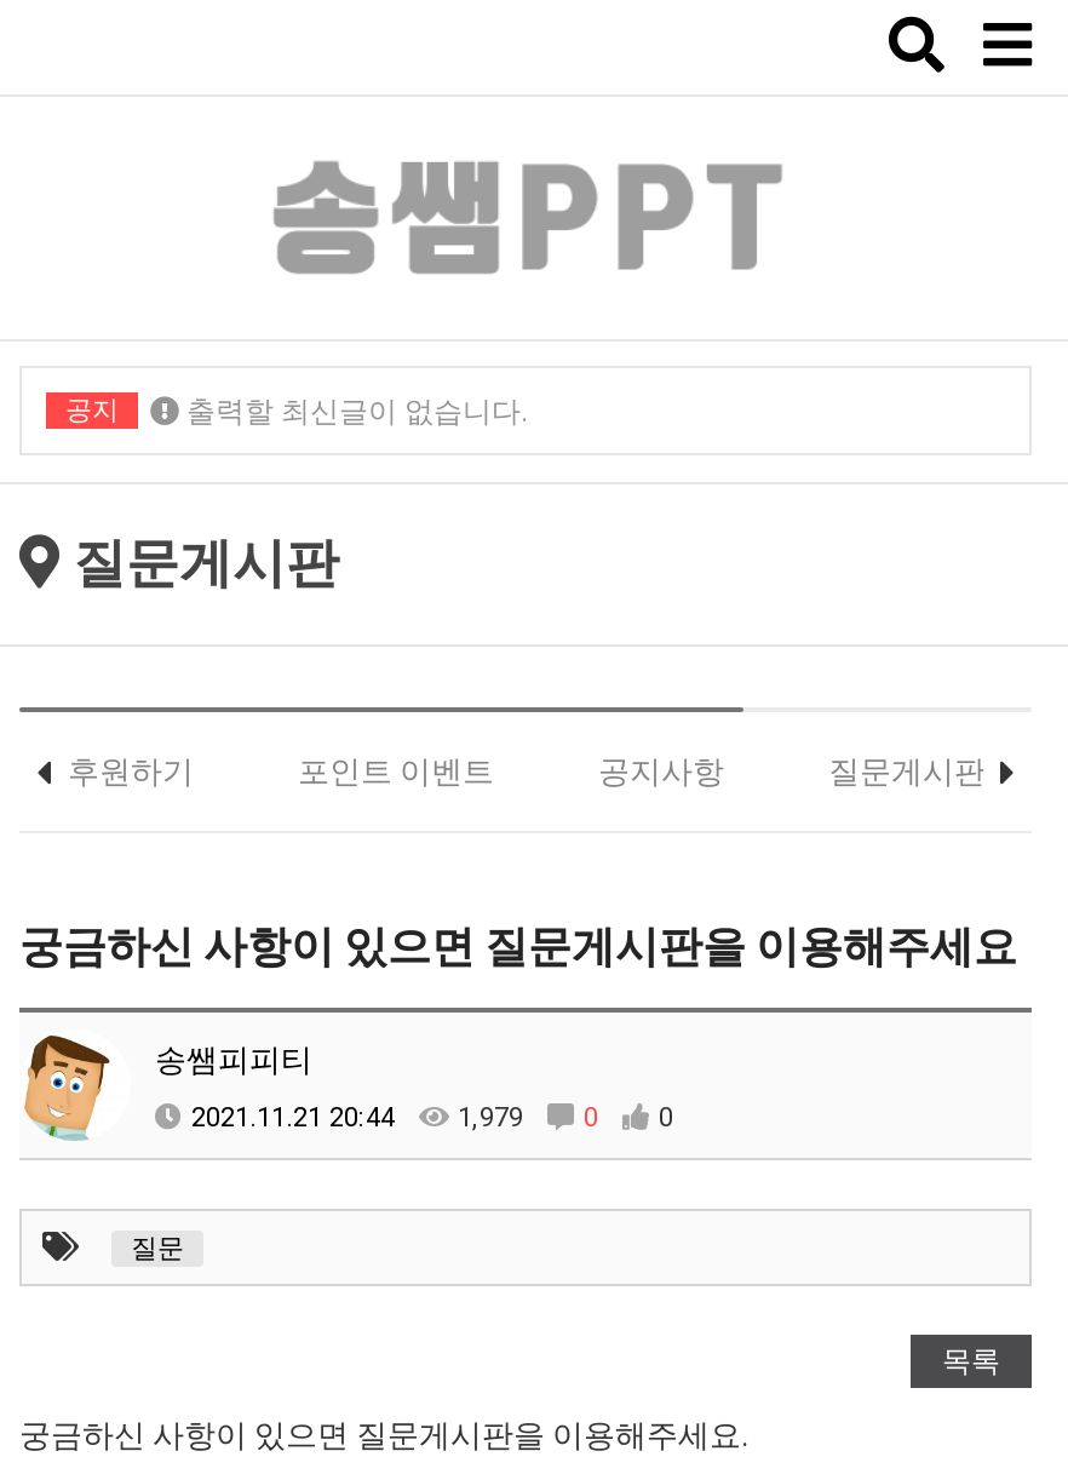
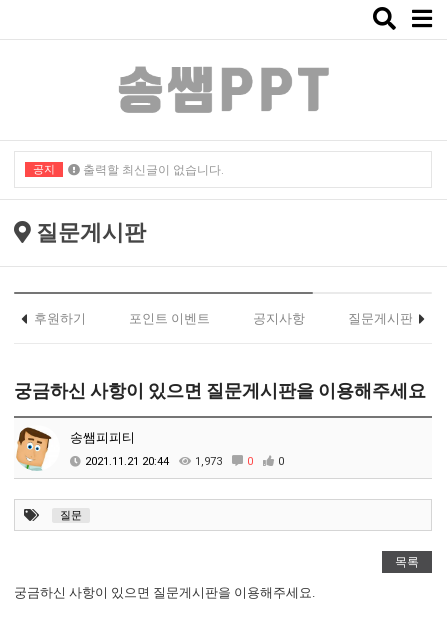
- 2021.11.21 20:44 1,979 0 0
+ 2021.11.21 20:44 1,973 0 0
